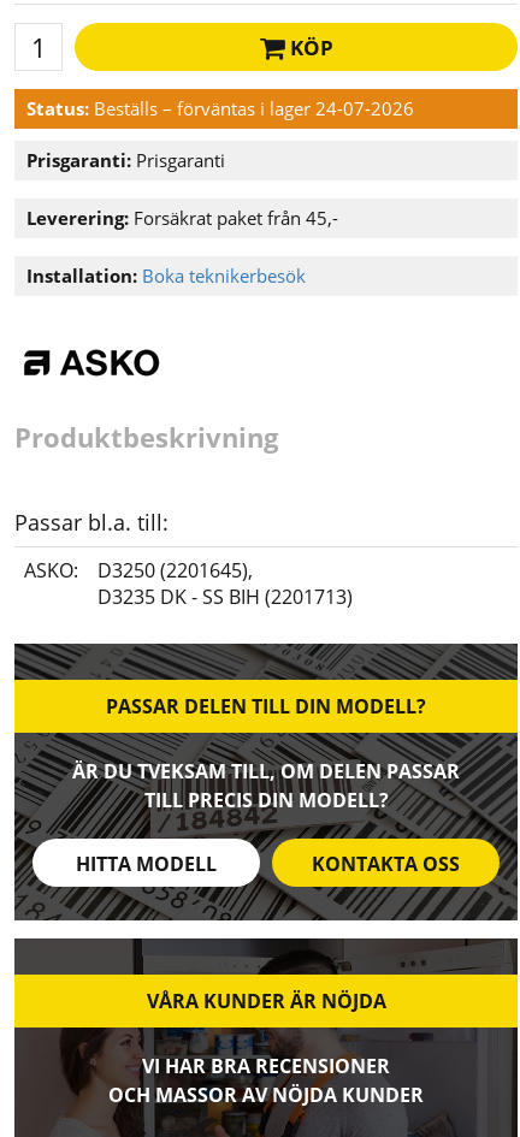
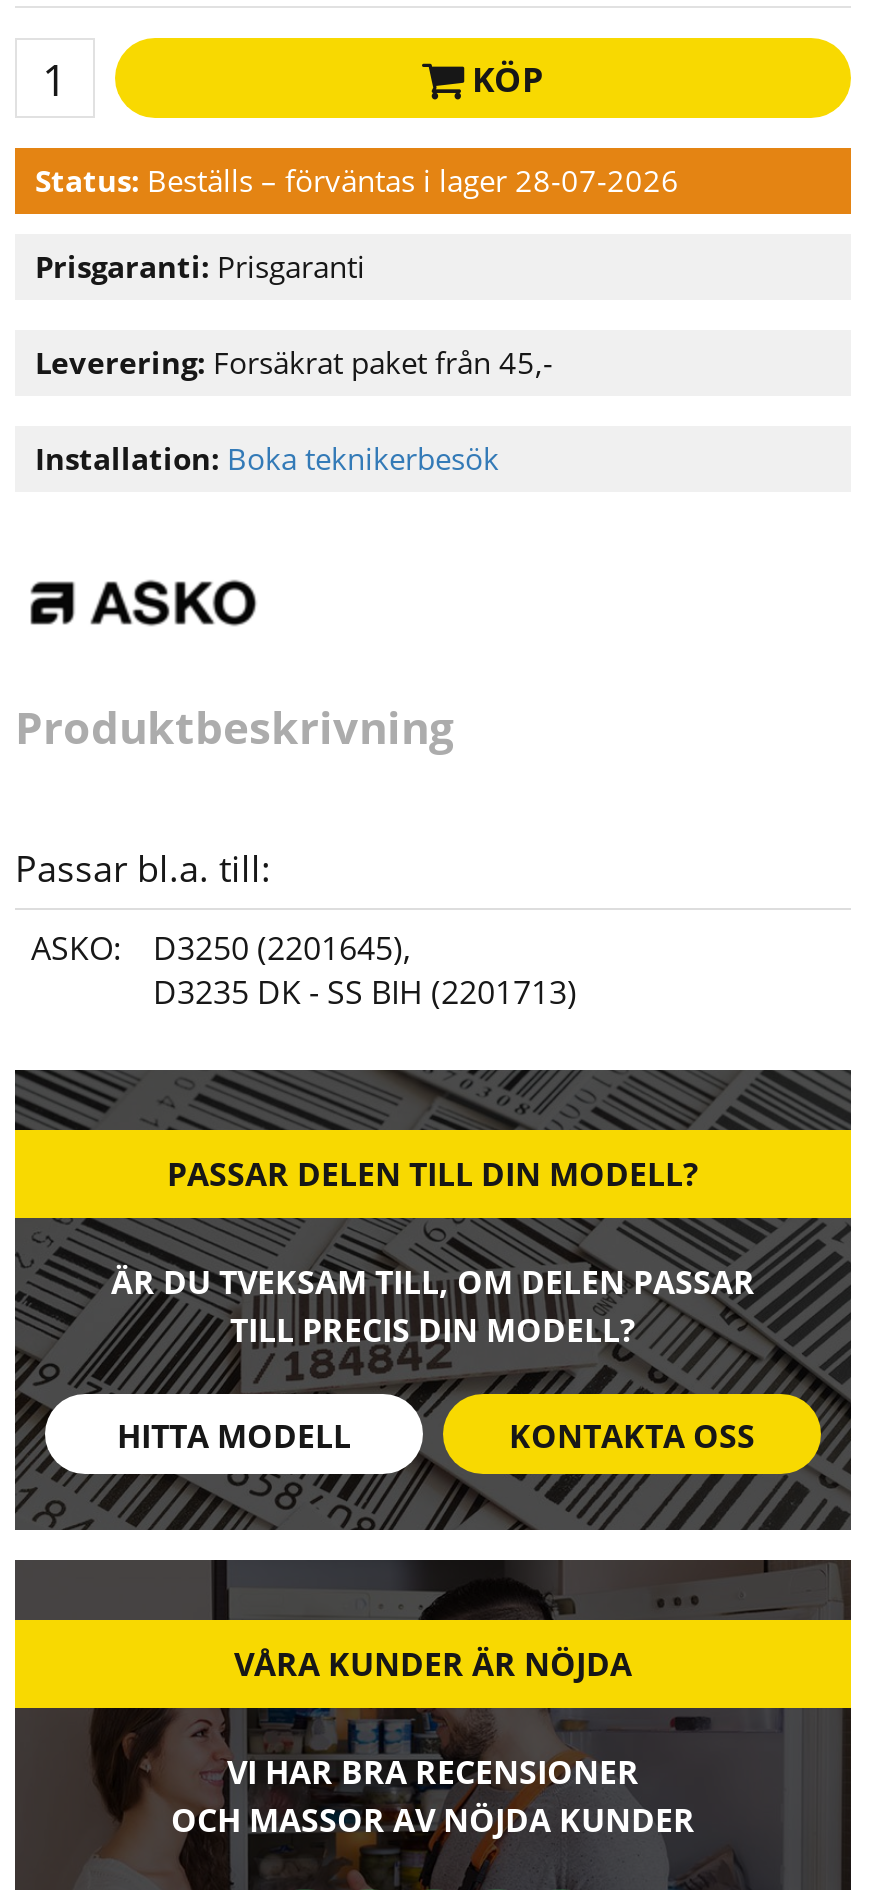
- Status: Beställs – förväntas i lager 24-07-2026
+ Status: Beställs – förväntas i lager 28-07-2026
